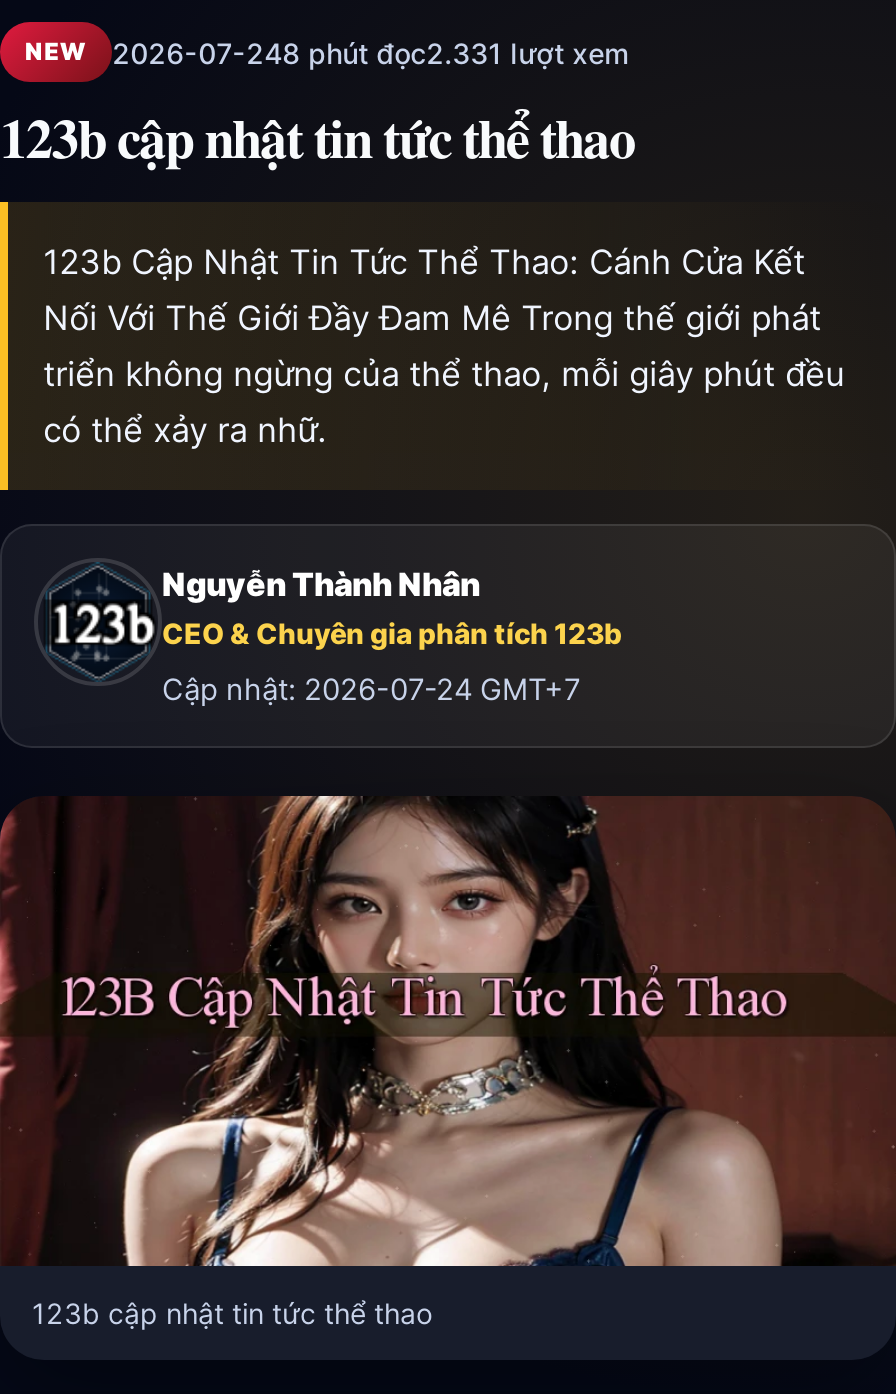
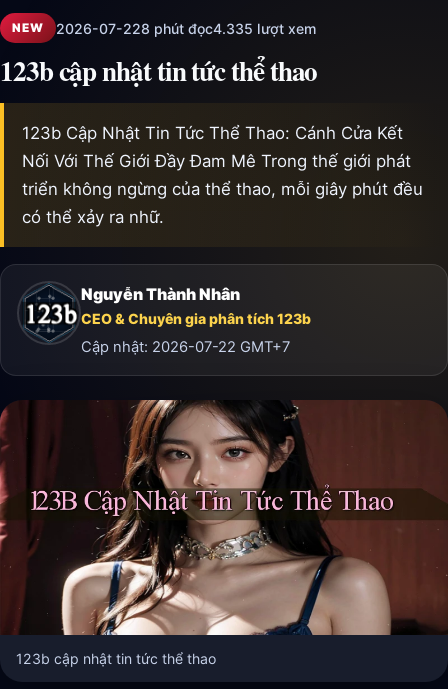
- 2026-07-248 phút đọc2.331 lượt xem
+ 2026-07-228 phút đọc4.335 lượt xem

- Cập nhật: 2026-07-24 GMT+7
+ Cập nhật: 2026-07-22 GMT+7
